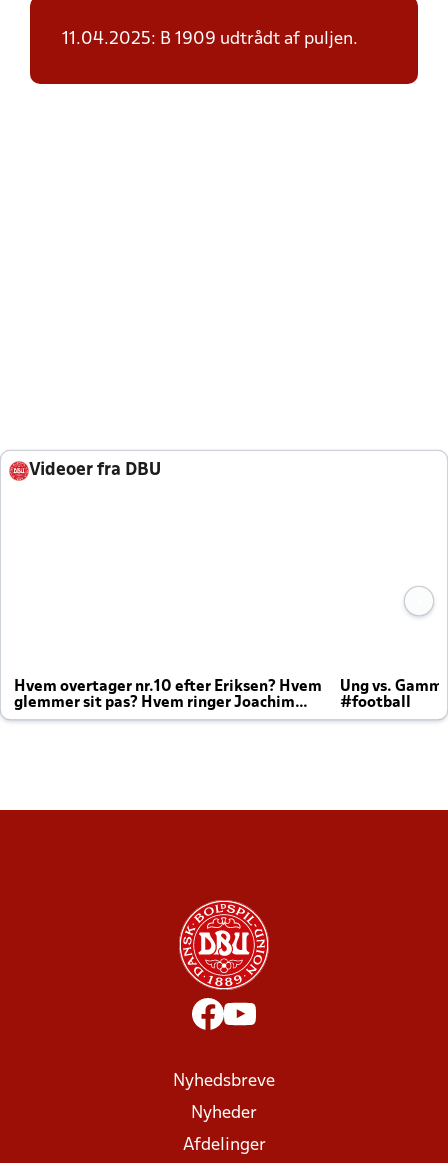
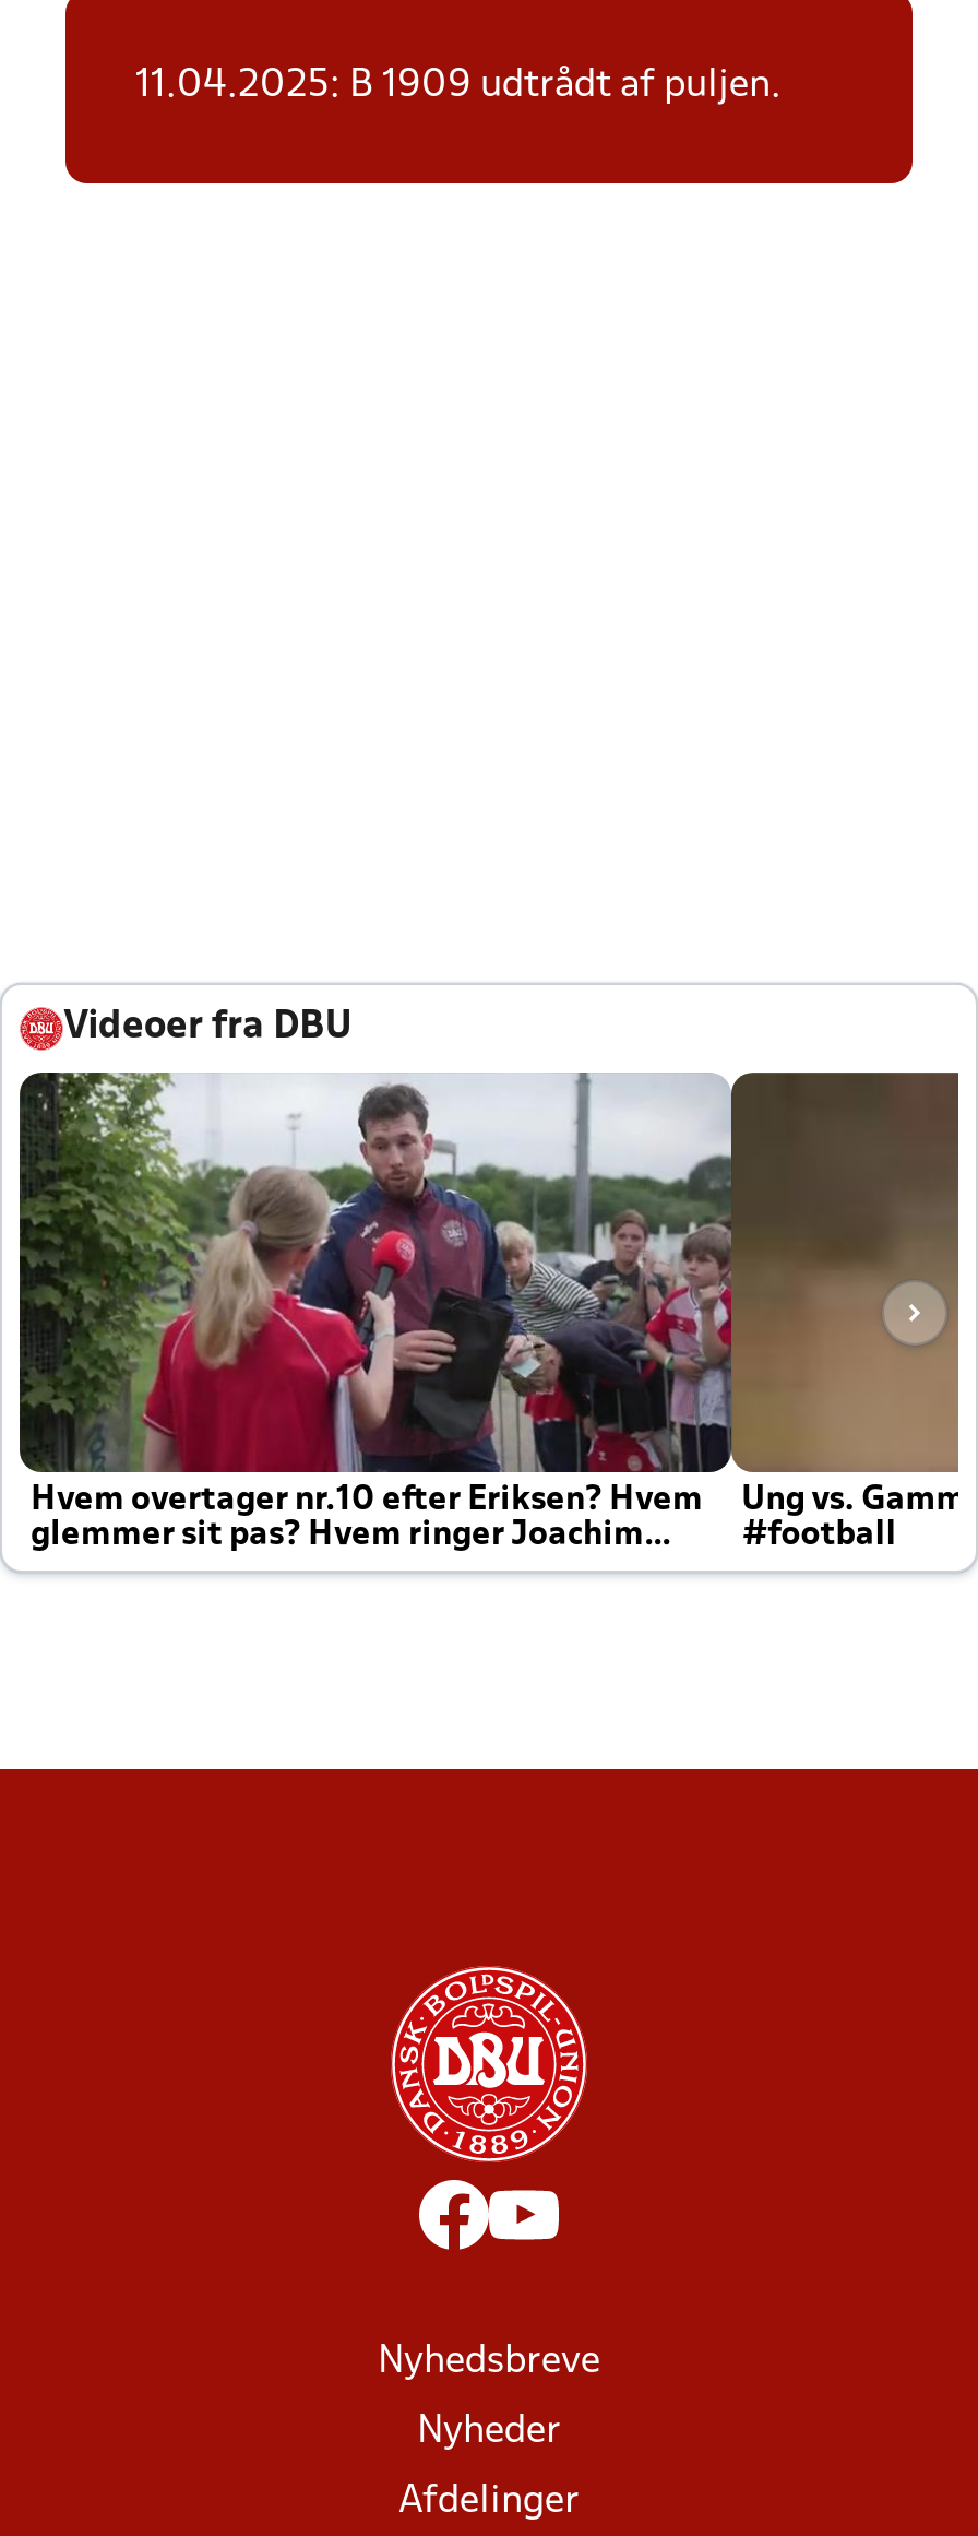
+ [image]
